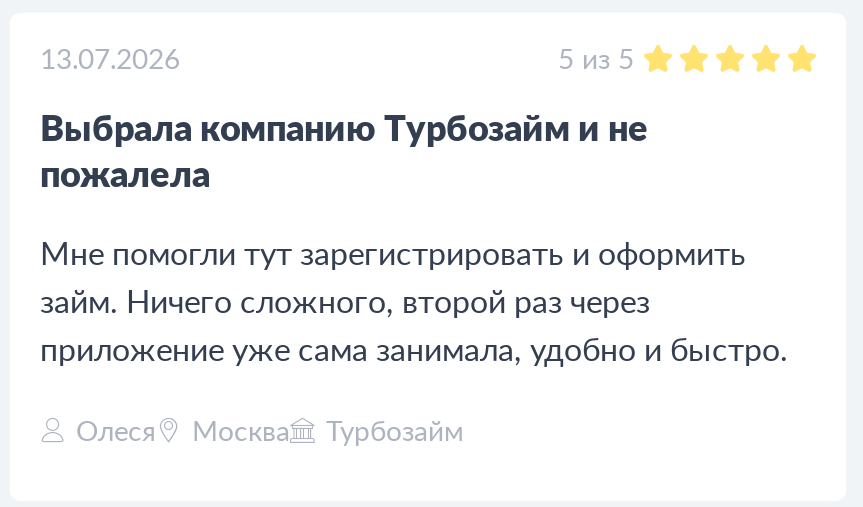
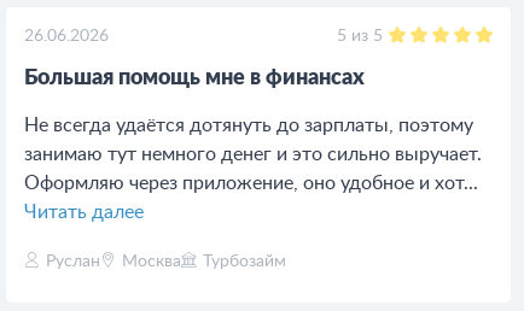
- 13.07.2026
+ 26.06.2026

- Выбрала компанию Турбозайм и не
- пожалела
- Мне помогли тут зарегистрировать и оформить
- займ. Ничего сложного, второй раз через
- приложение уже сама занимала, удобно и быстро.
- Олеся
+ Большая помощь мне в финансах
+ Не всегда удаётся дотянуть до зарплаты, поэтому
+ занимаю тут немного денег и это сильно выручает.
+ Оформляю через приложение, оно удобное и хот...
+ Читать далее
+ Руслан
